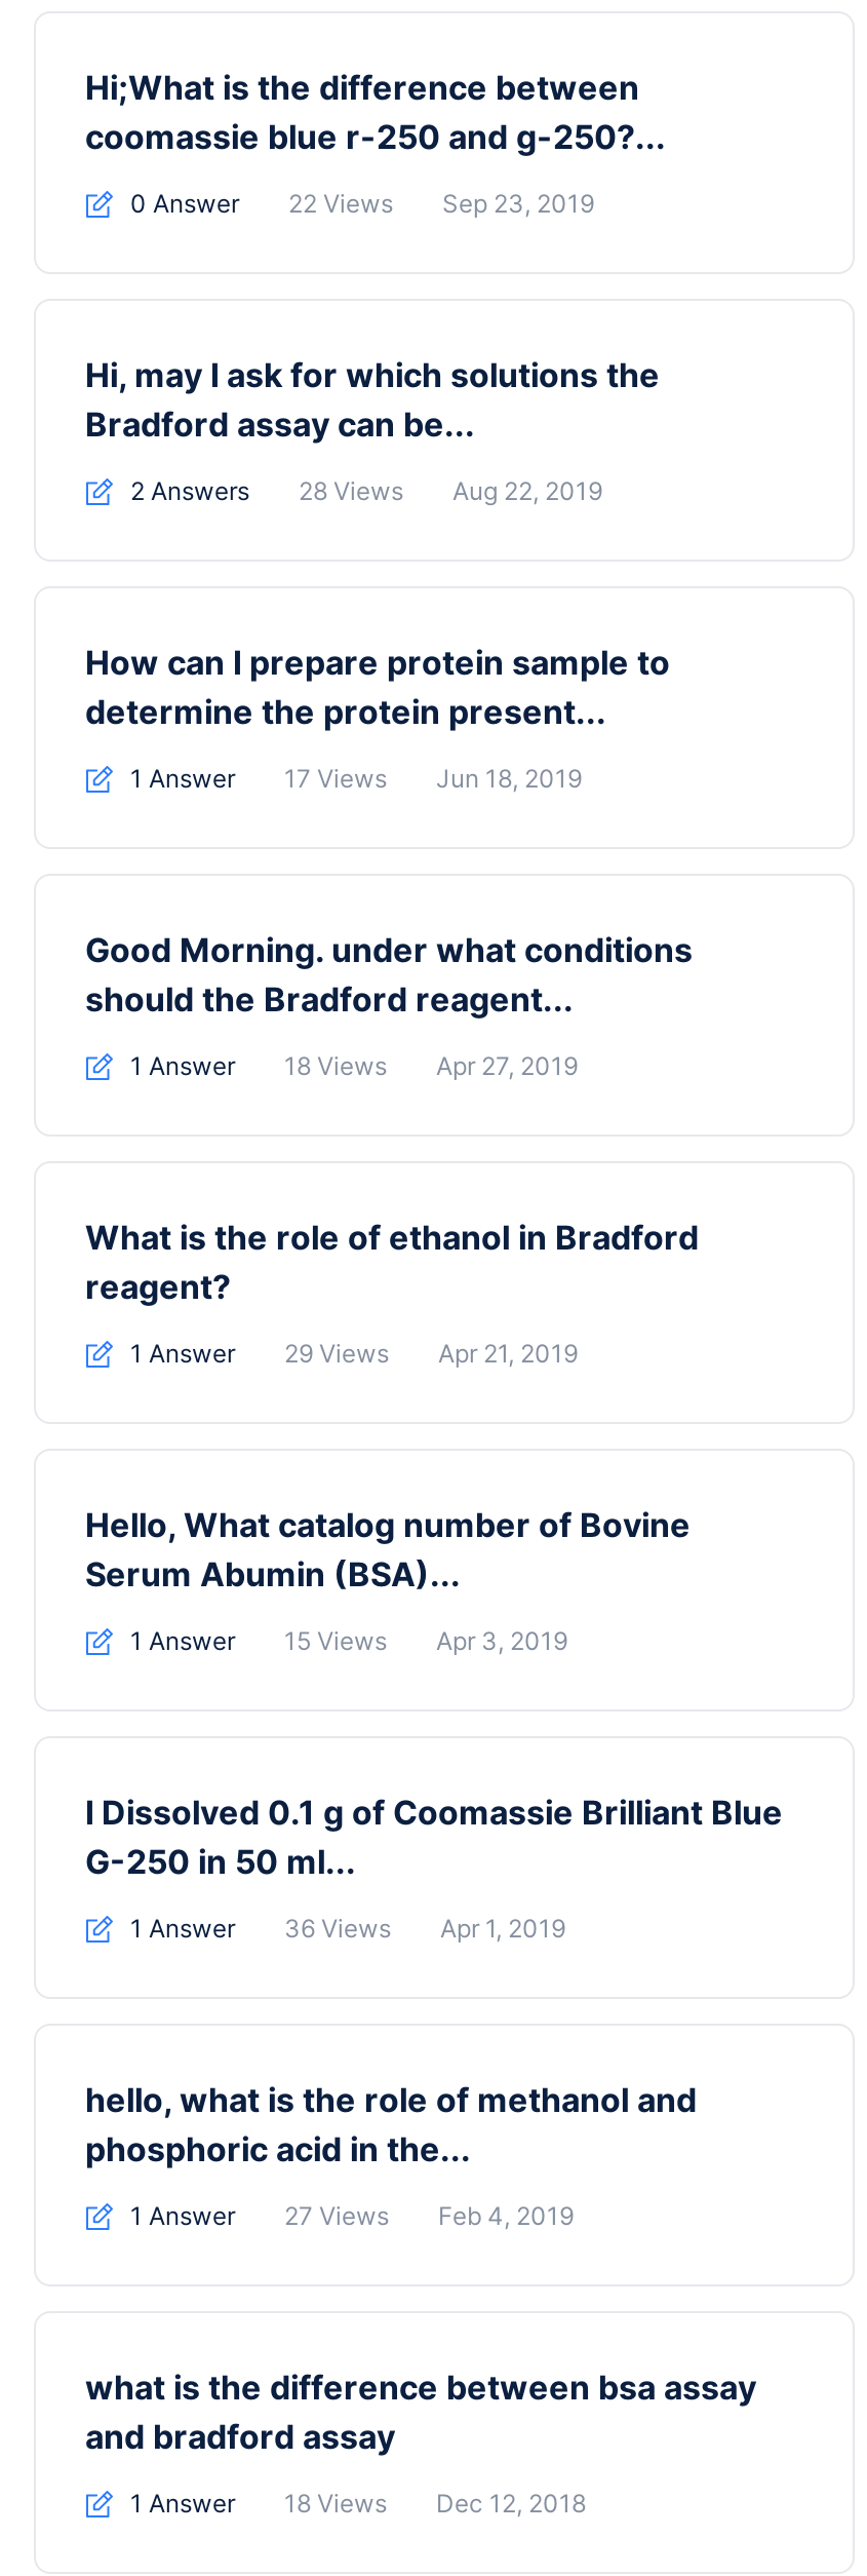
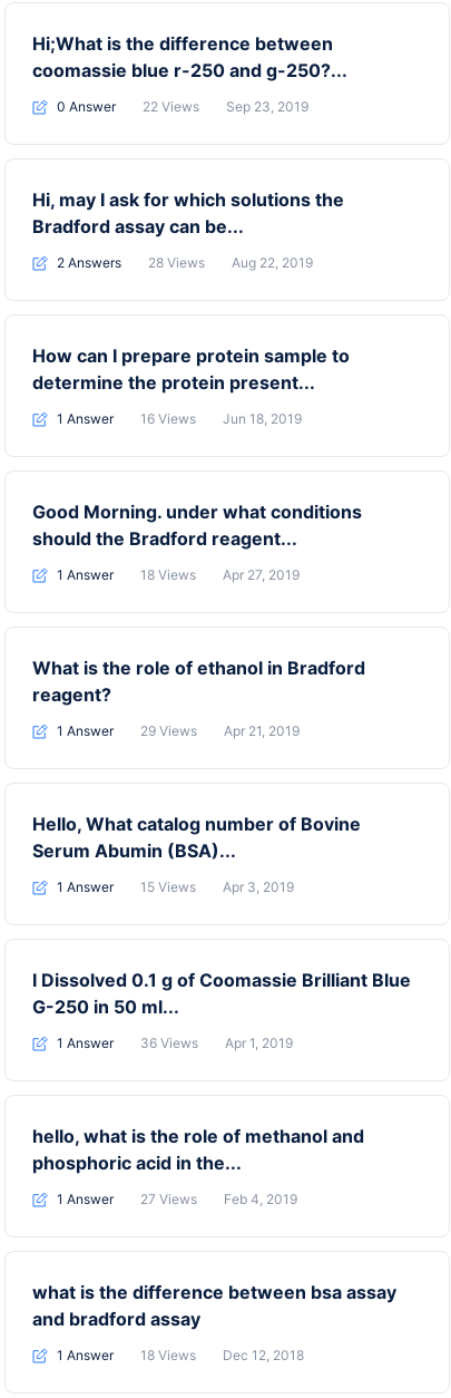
- 1 Answer 17 Views Jun 18, 2019
+ 1 Answer 16 Views Jun 18, 2019
